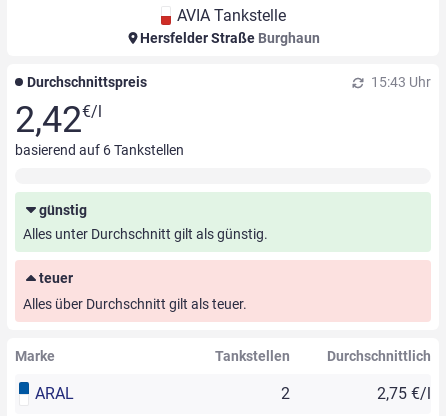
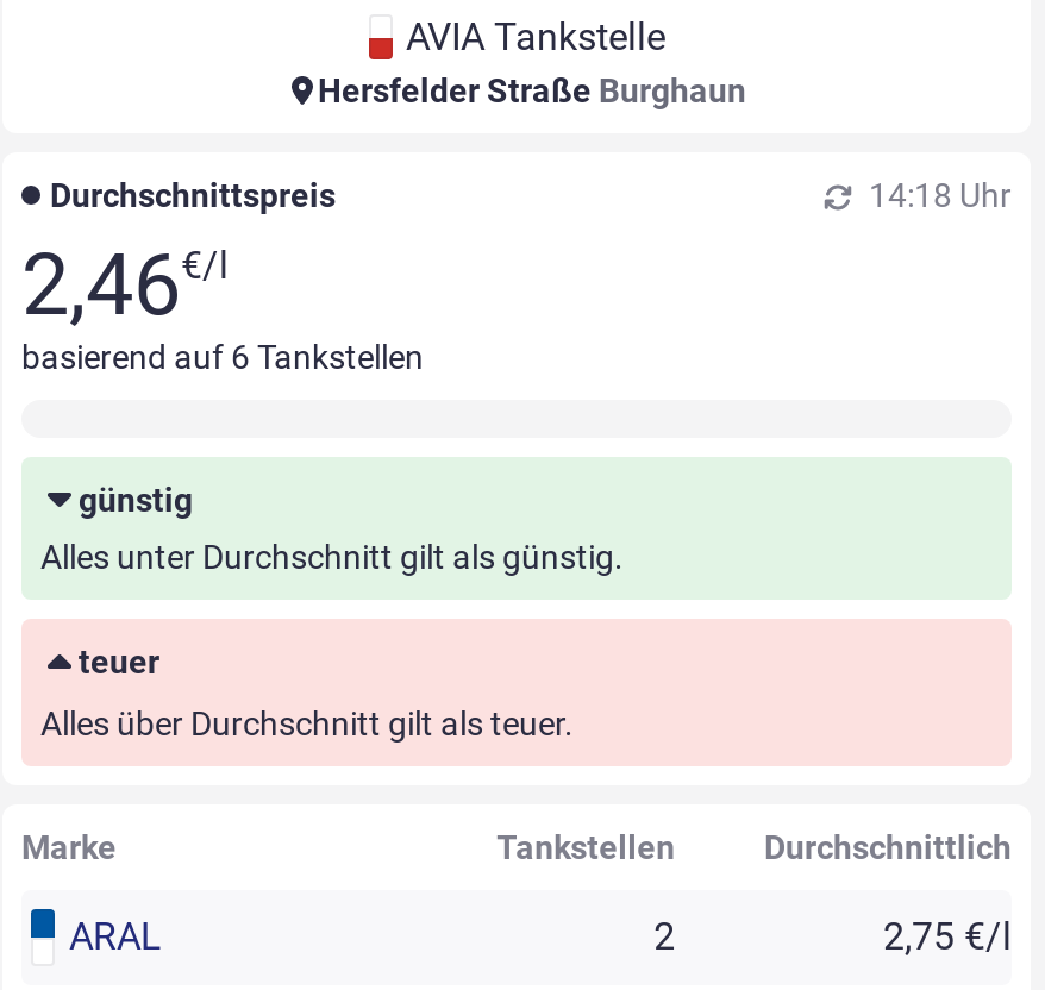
- 15:43 Uhr
+ 14:18 Uhr

- 2,42€/l
+ 2,46€/l
